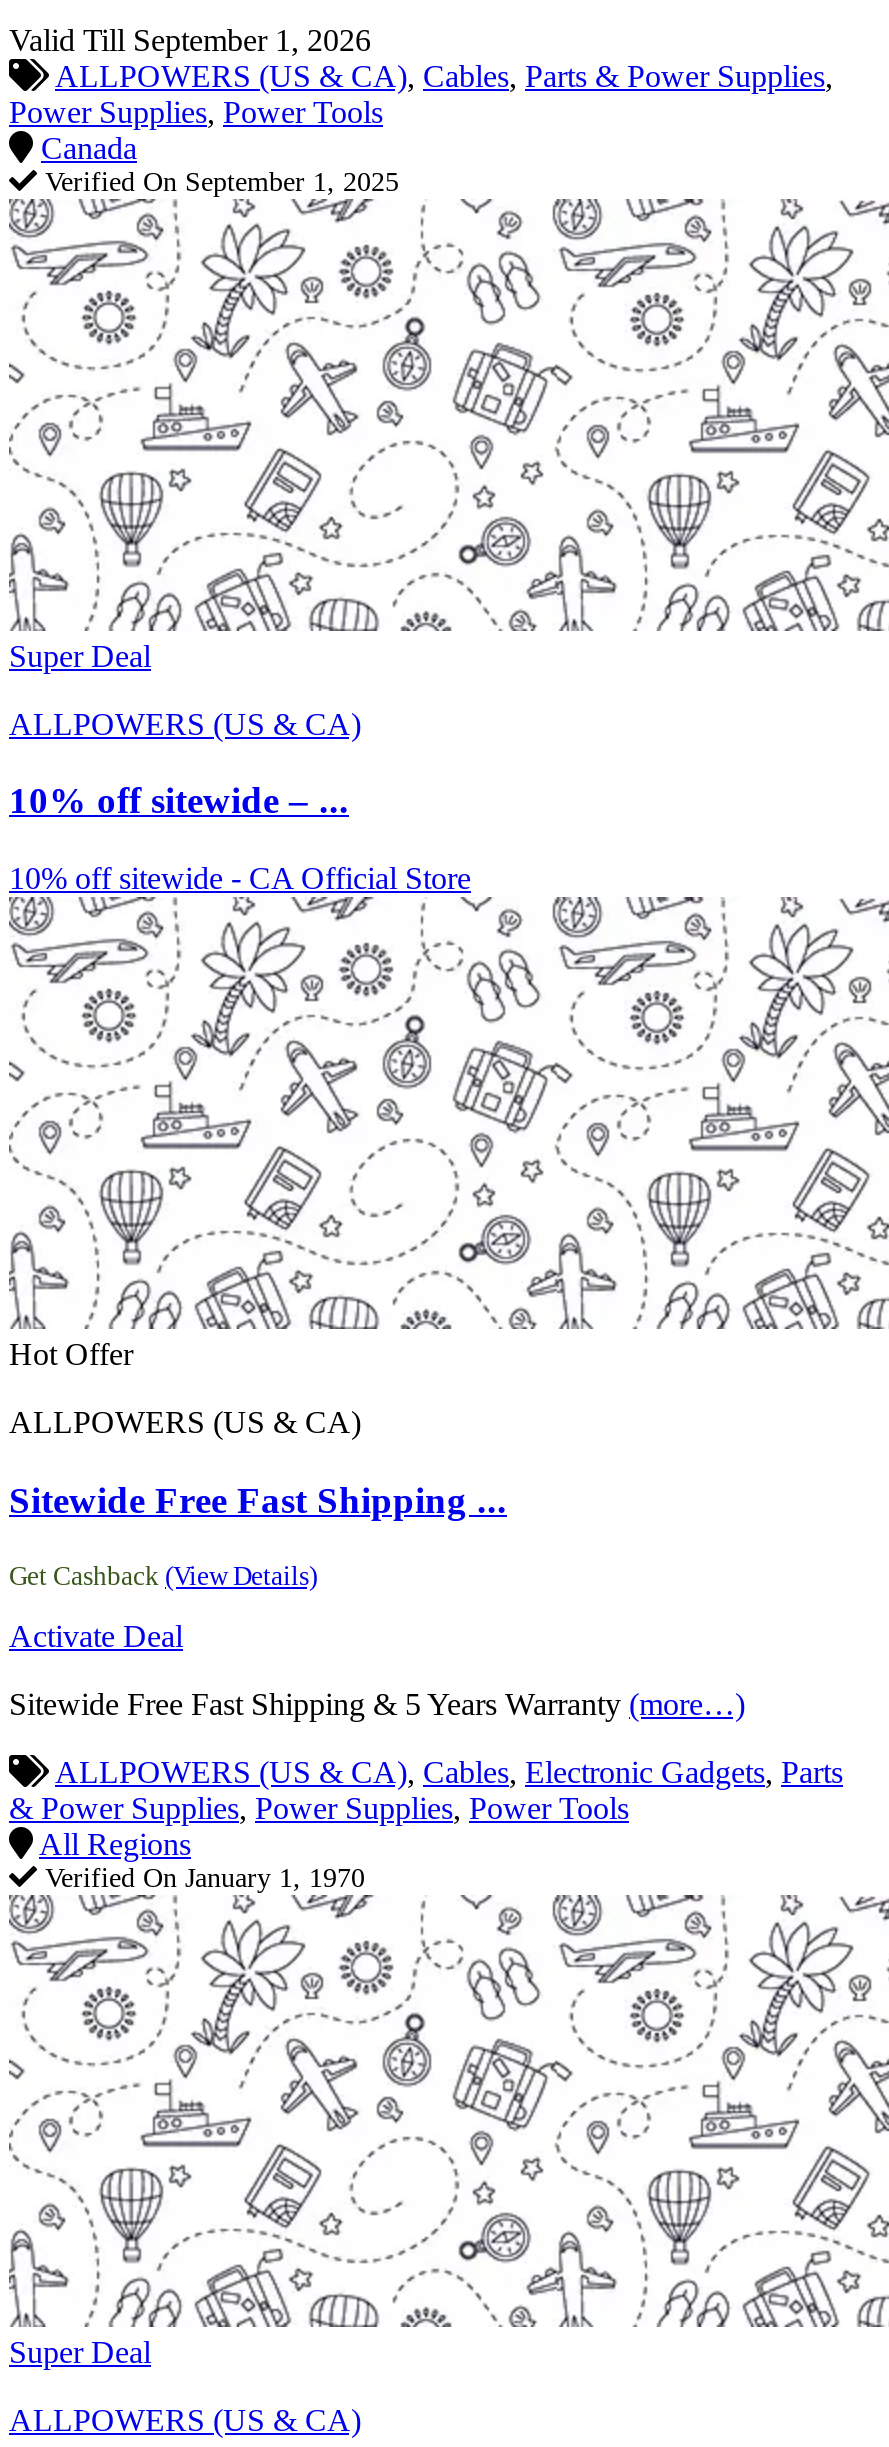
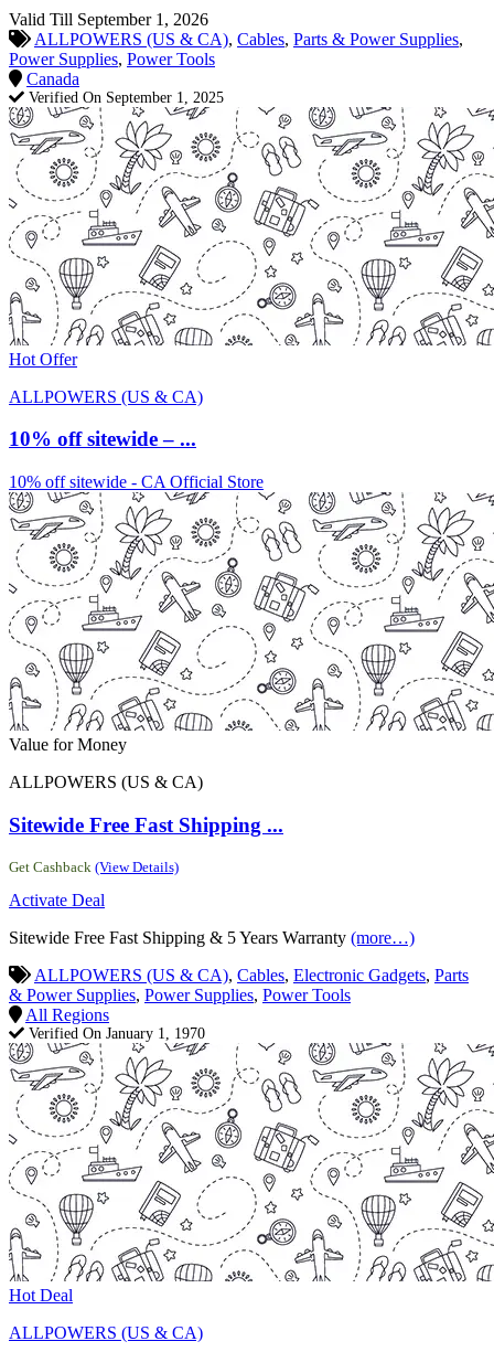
- Super Deal

+ Value for Money

moved up: Hot Offer

- Super Deal
+ Hot Deal
